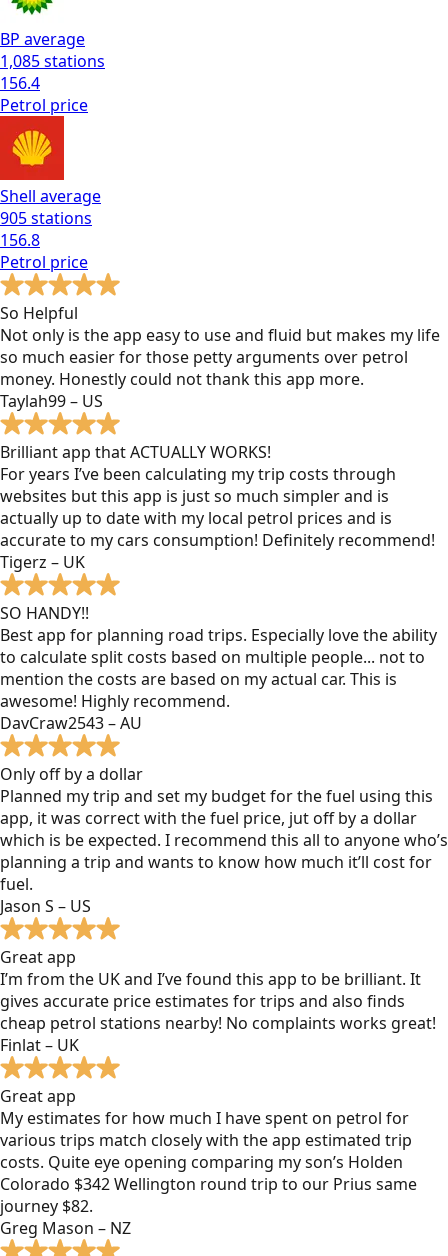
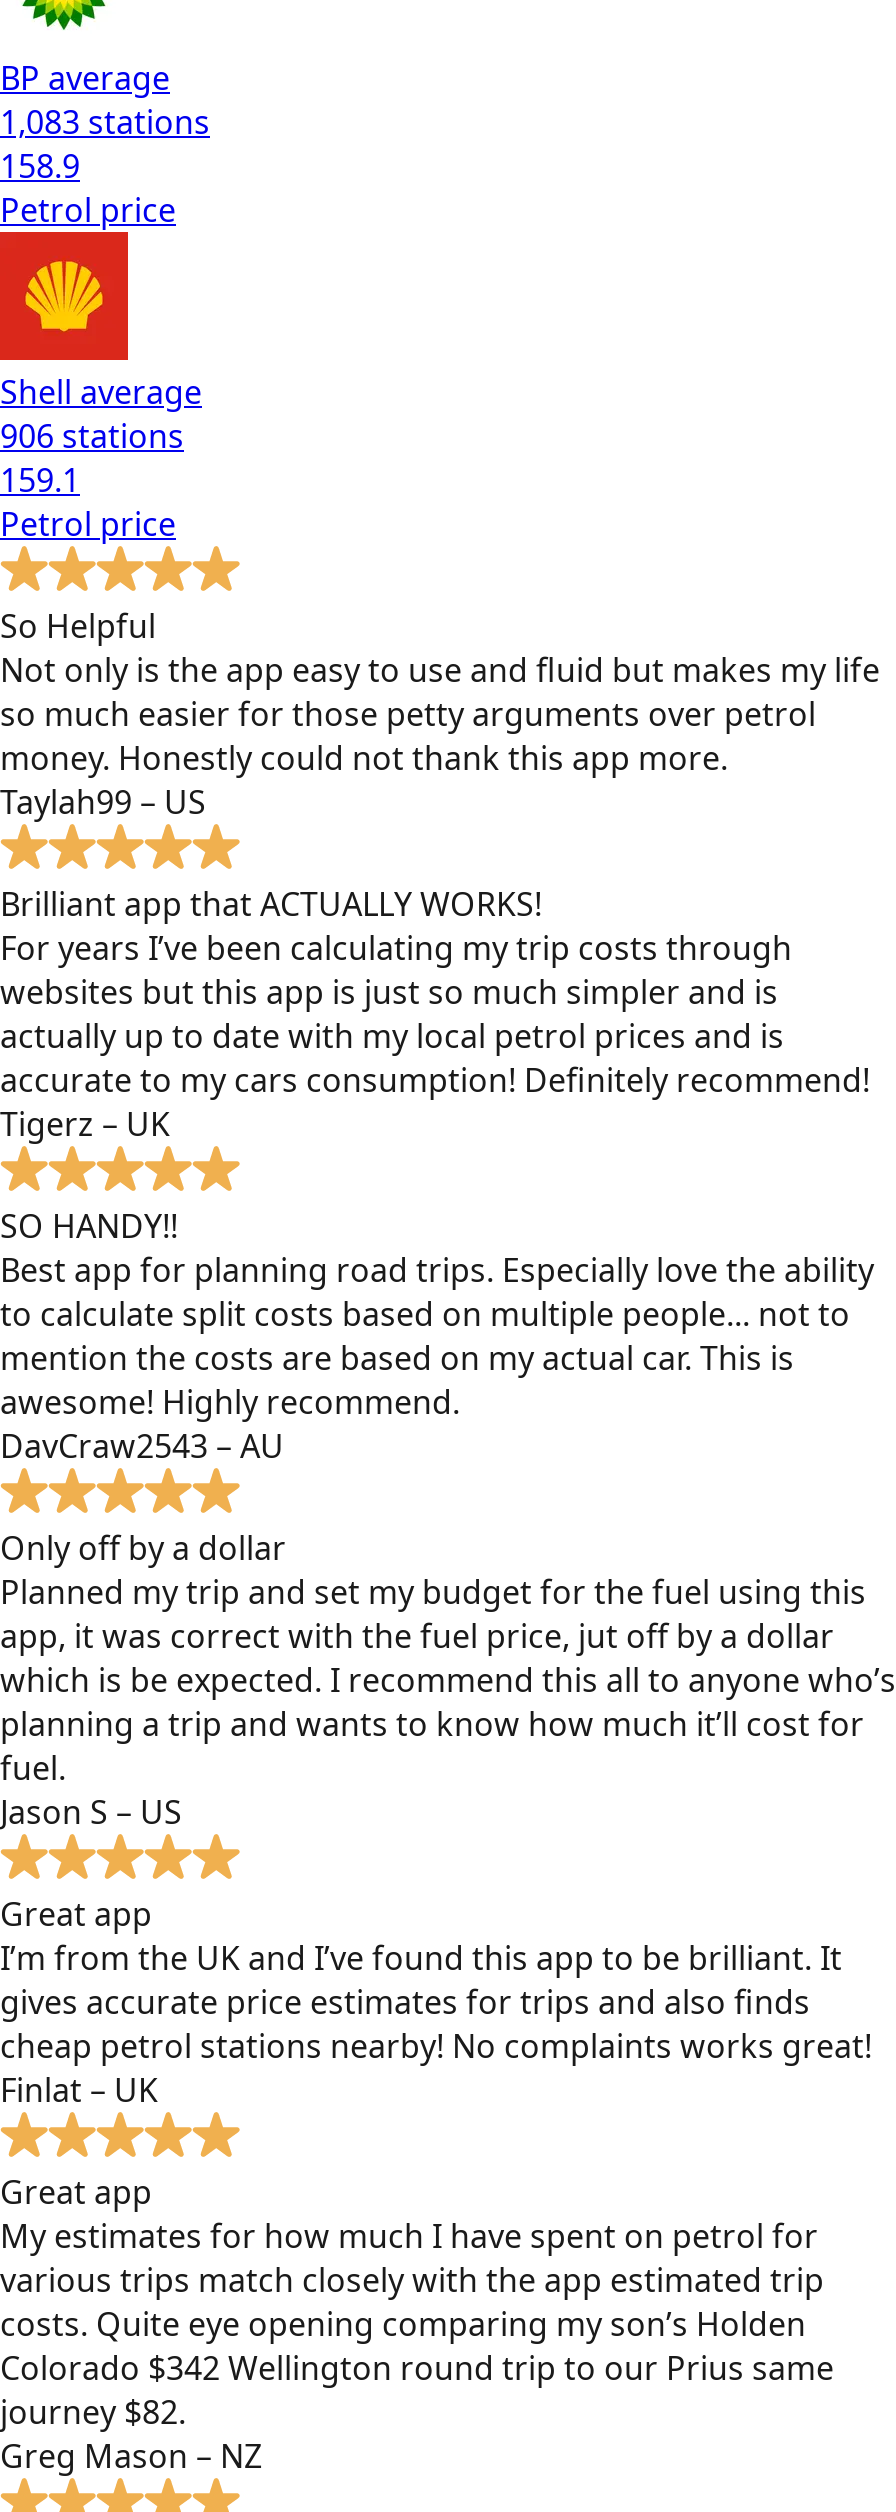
- 1,085 stations
+ 1,083 stations

- 156.4
+ 158.9

- 905 stations
+ 906 stations

- 156.8
+ 159.1
